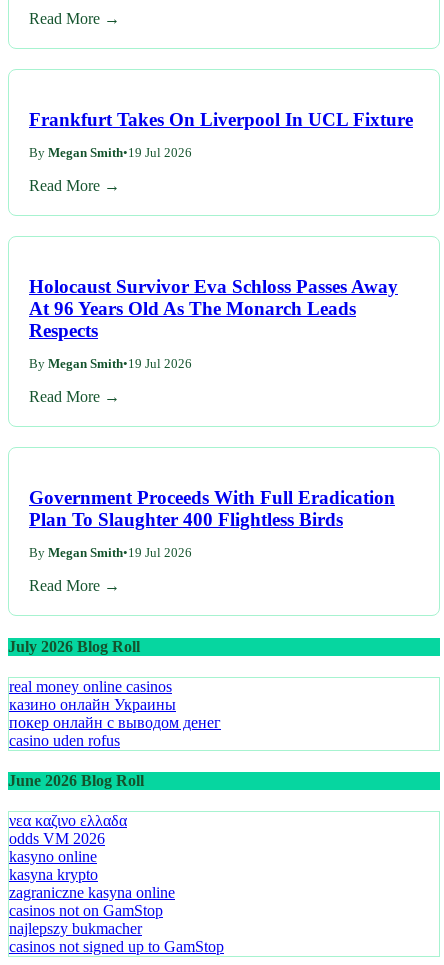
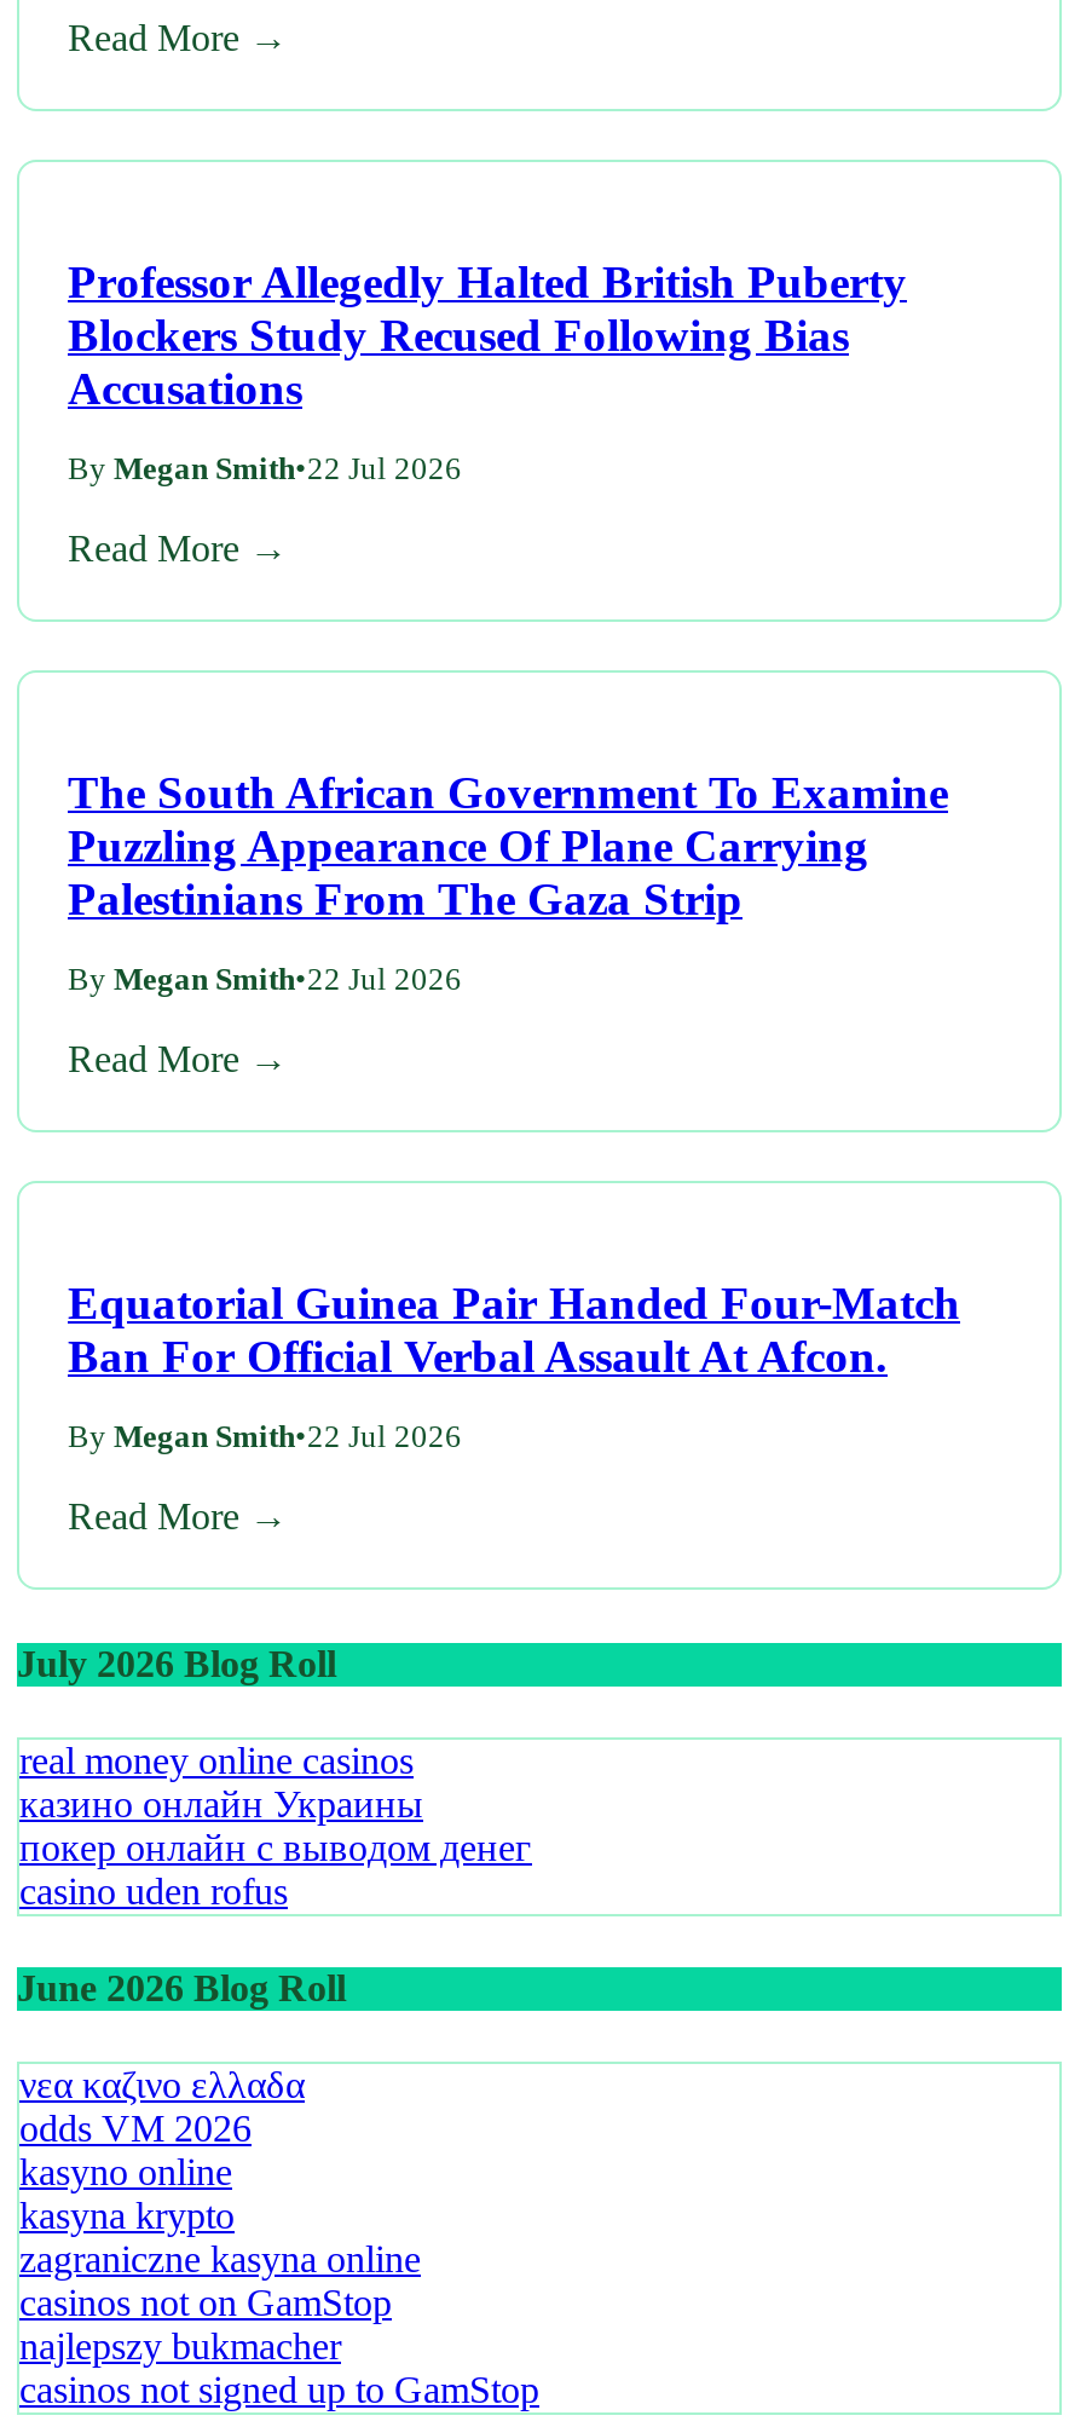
- Frankfurt Takes On Liverpool In UCL Fixture
+ Professor Allegedly Halted British Puberty
+ Blockers Study Recused Following Bias
+ Accusations

- By Megan Smith•19 Jul 2026
+ By Megan Smith•22 Jul 2026

- Holocaust Survivor Eva Schloss Passes Away
- At 96 Years Old As The Monarch Leads
- Respects
+ The South African Government To Examine
+ Puzzling Appearance Of Plane Carrying
+ Palestinians From The Gaza Strip

- By Megan Smith•19 Jul 2026
+ By Megan Smith•22 Jul 2026

- Government Proceeds With Full Eradication
- Plan To Slaughter 400 Flightless Birds
+ Equatorial Guinea Pair Handed Four-Match
+ Ban For Official Verbal Assault At Afcon.

- By Megan Smith•19 Jul 2026
+ By Megan Smith•22 Jul 2026
